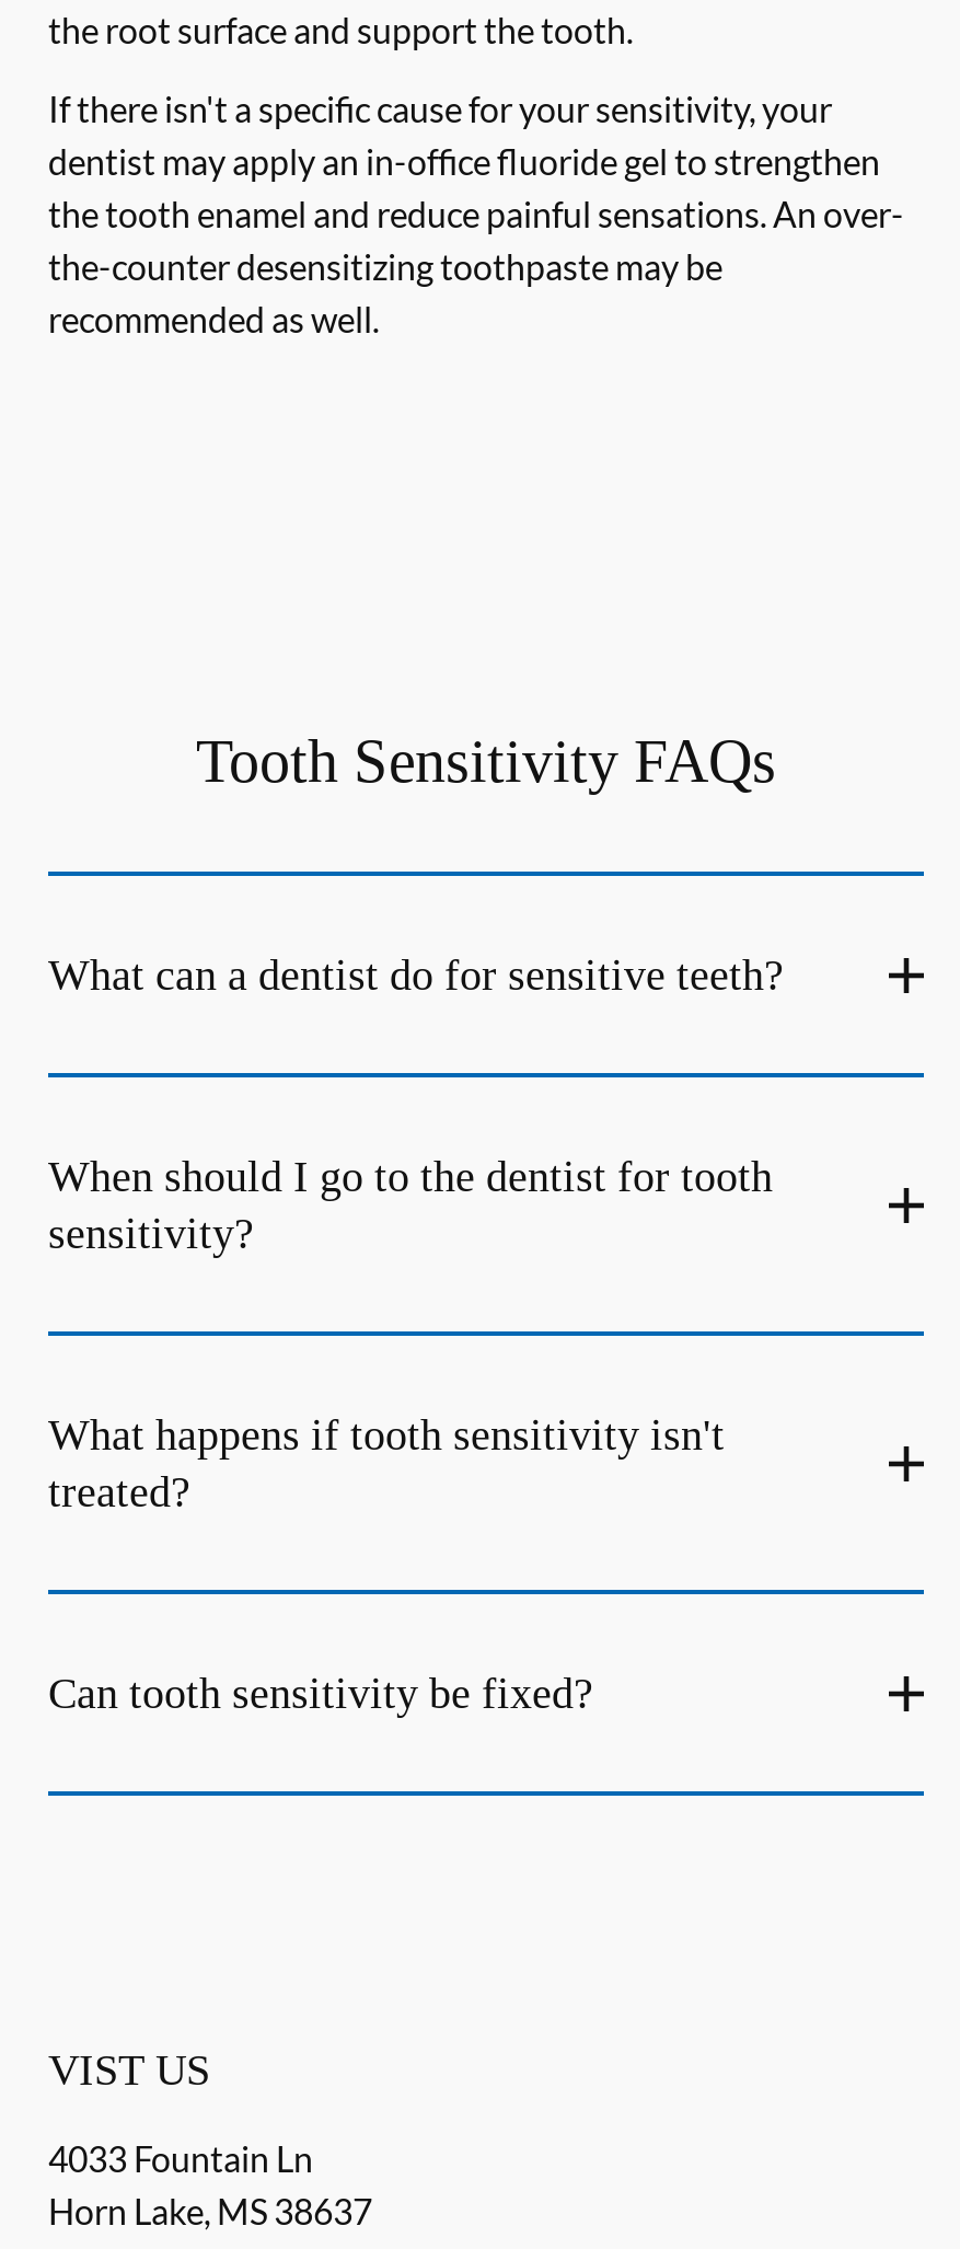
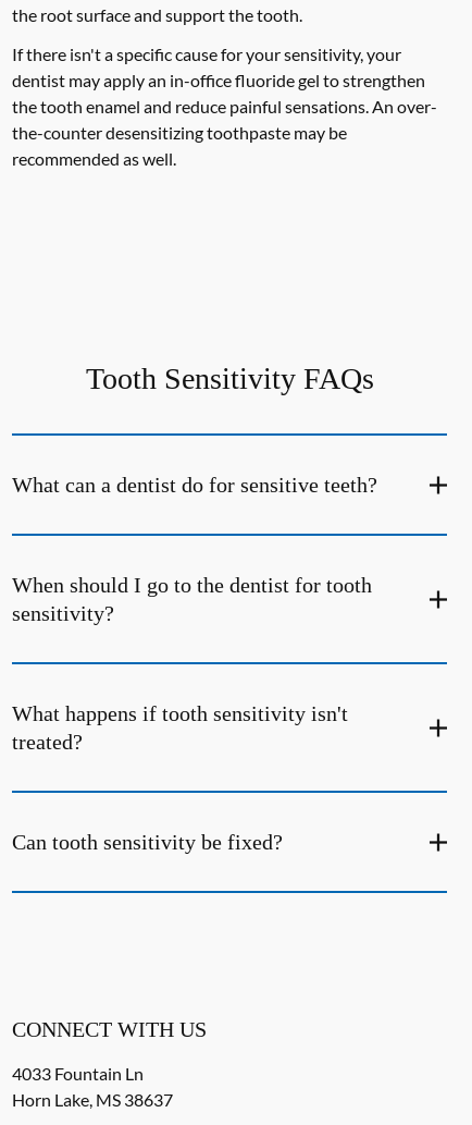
- VIST US
+ CONNECT WITH US
